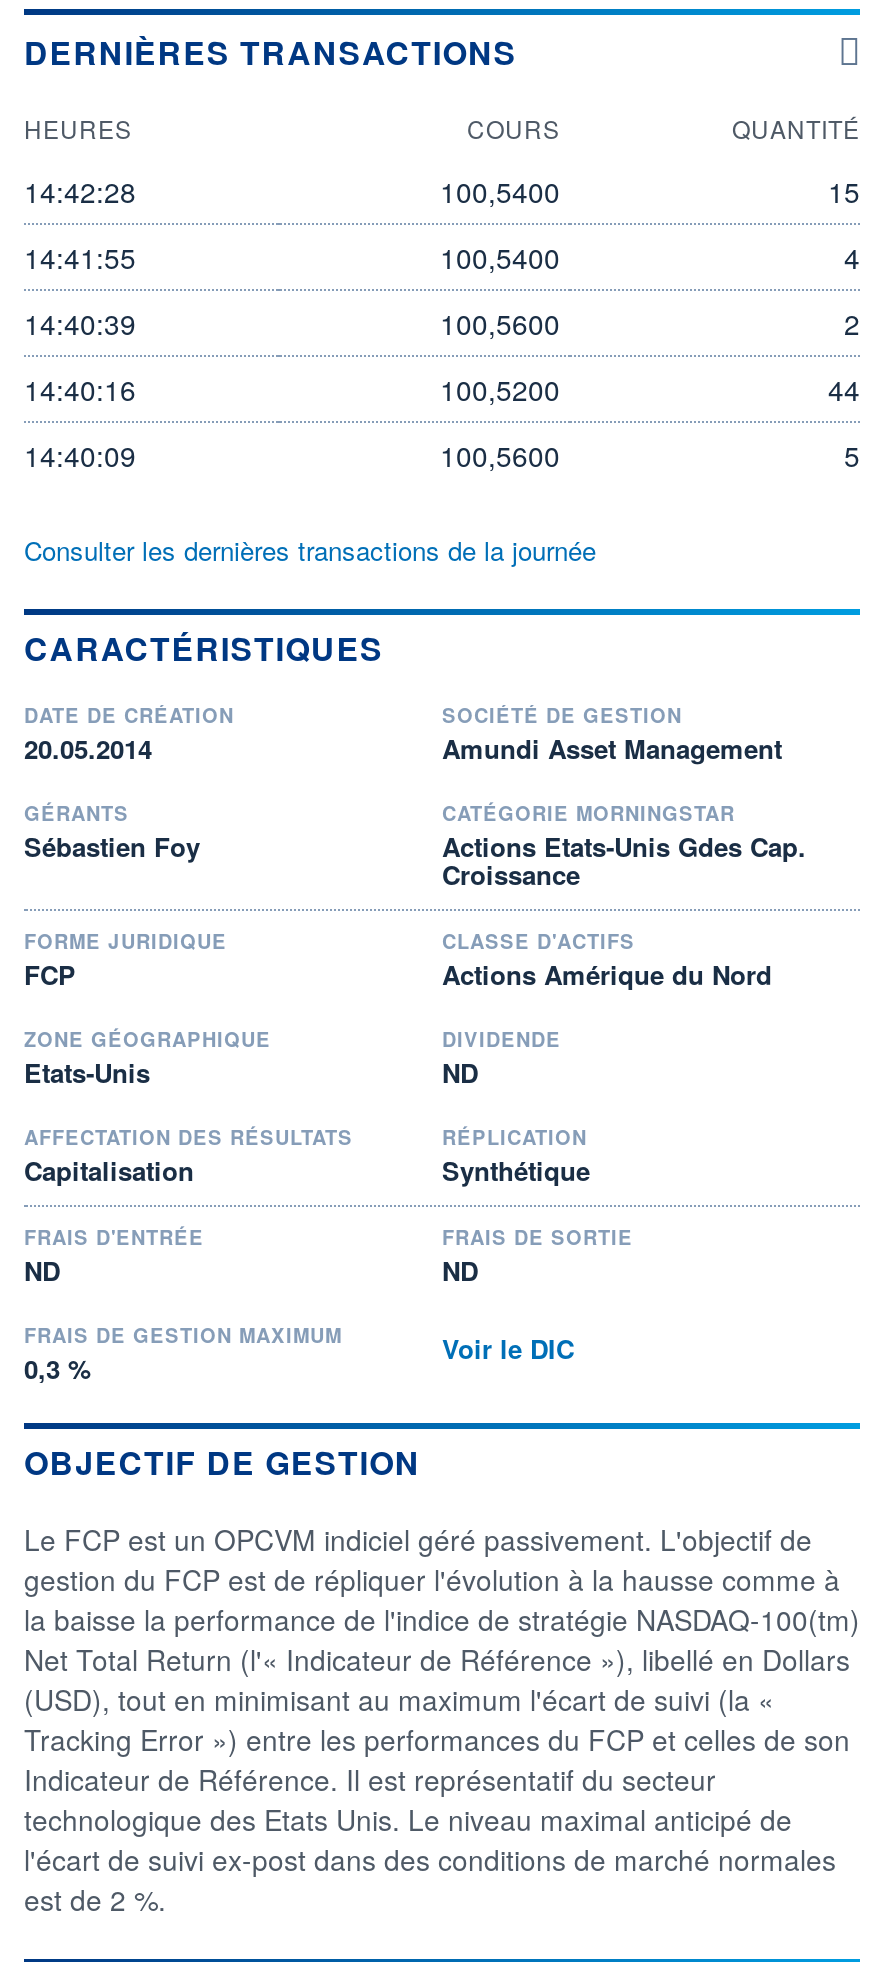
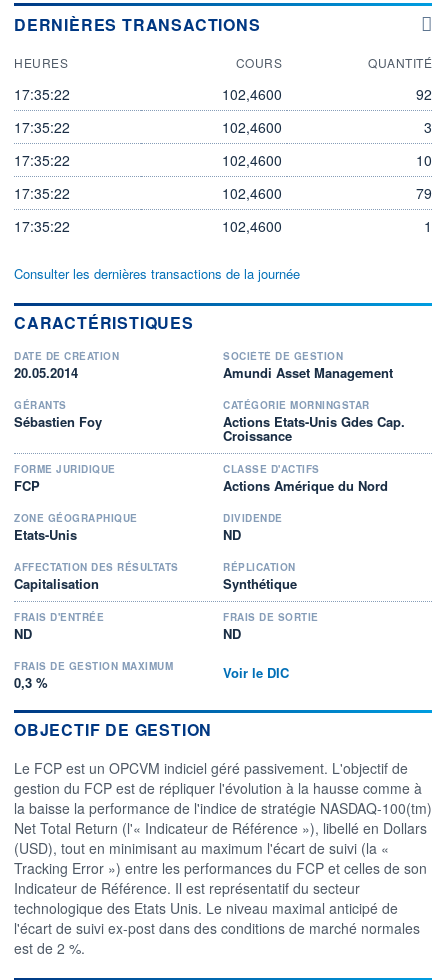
- 14:42:28
+ 17:35:22

- 100,5400
+ 102,4600

- 15
+ 92

- 14:41:55
+ 17:35:22

- 100,5400
+ 102,4600

- 4
+ 3

- 14:40:39
+ 17:35:22

- 100,5600
+ 102,4600

- 2
+ 10

- 14:40:16
+ 17:35:22

- 100,5200
+ 102,4600

- 44
+ 79

- 14:40:09
+ 17:35:22

- 100,5600
+ 102,4600

- 5
+ 1
